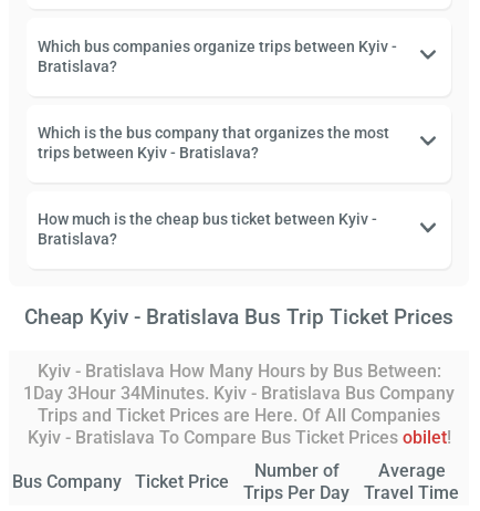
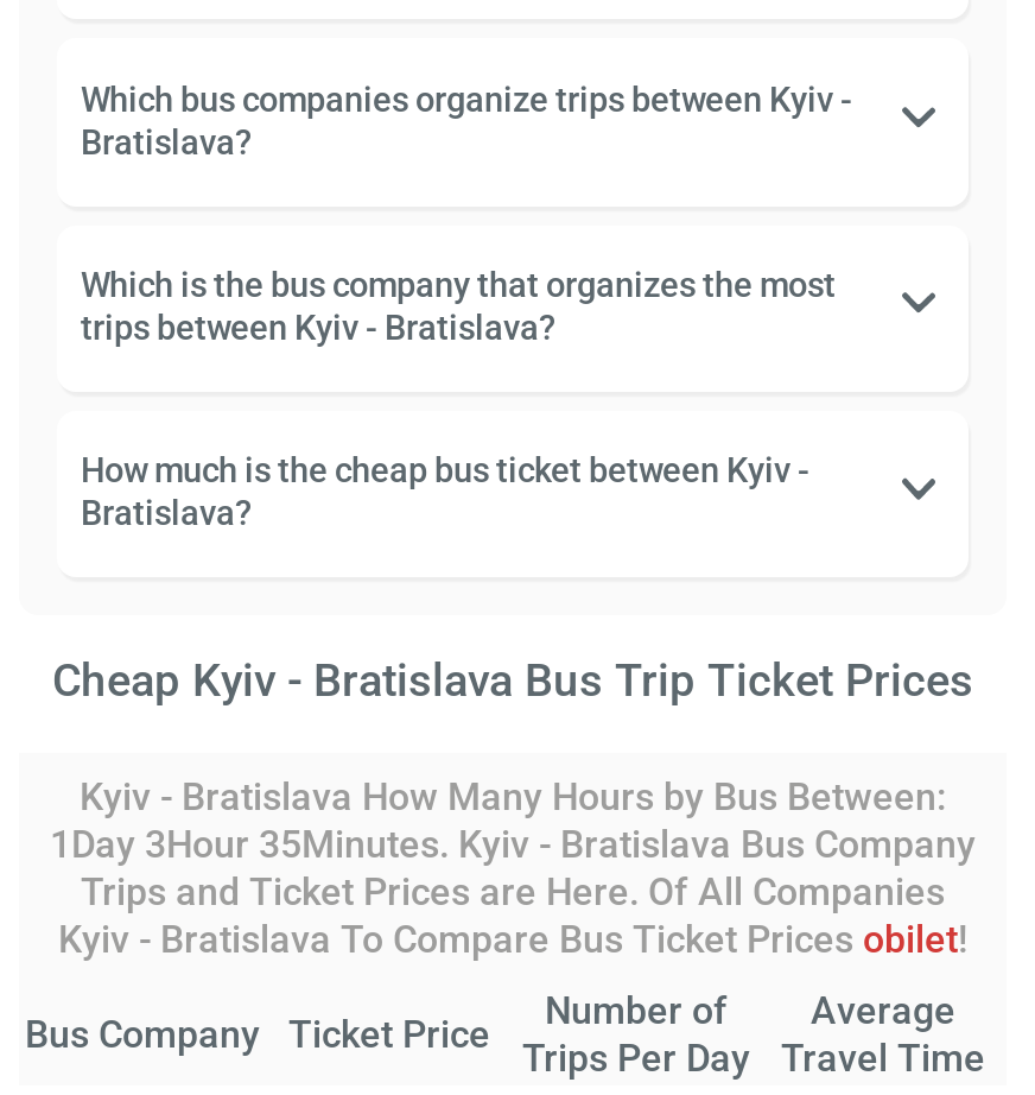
- 1Day 3Hour 34Minutes. Kyiv - Bratislava Bus Company
+ 1Day 3Hour 35Minutes. Kyiv - Bratislava Bus Company
